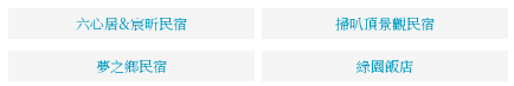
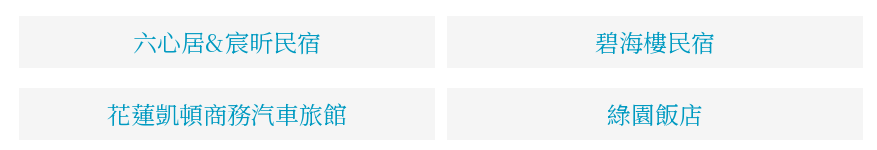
- 掃叭頂景觀民宿
+ 碧海樓民宿

- 夢之鄉民宿
+ 花蓮凱頓商務汽車旅館
